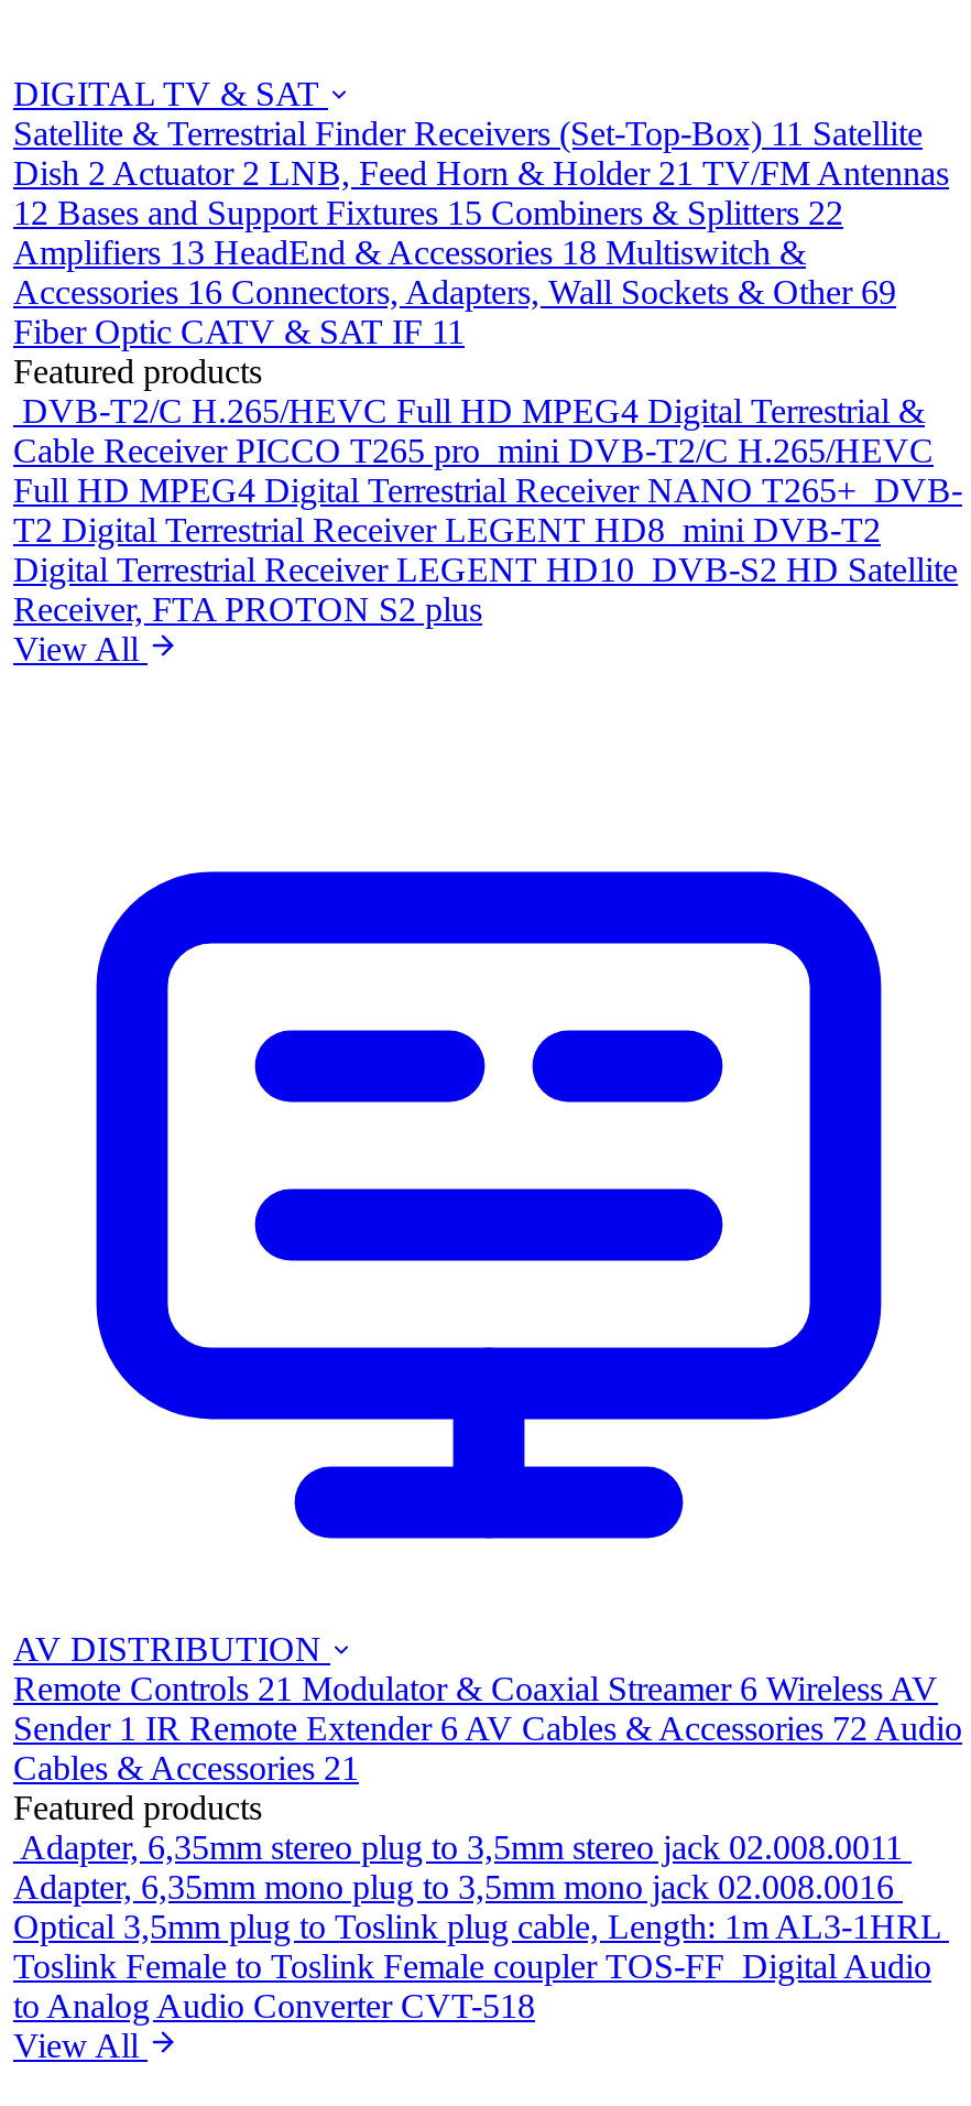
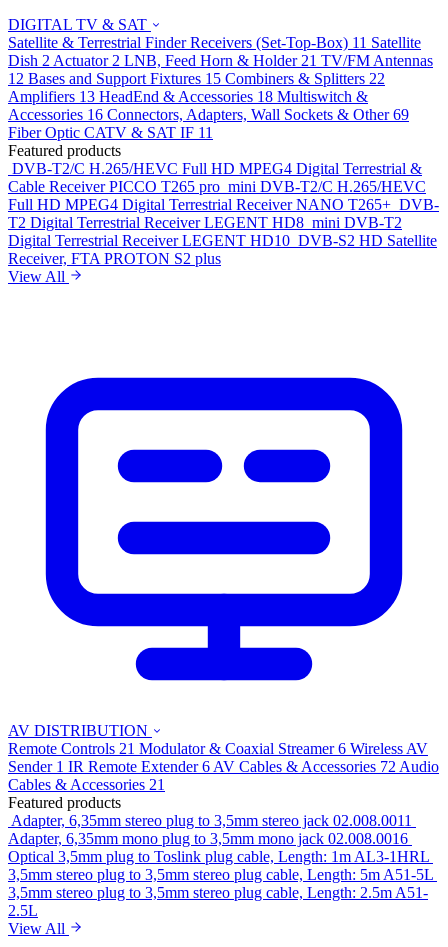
- Toslink Female to Toslink Female coupler TOS-FF Digital Audio
- to Analog Audio Converter CVT-518
+ 3,5mm stereo plug to 3,5mm stereo plug cable, Length: 5m A51-5L
+ 3,5mm stereo plug to 3,5mm stereo plug cable, Length: 2.5m A51-
+ 2.5L
